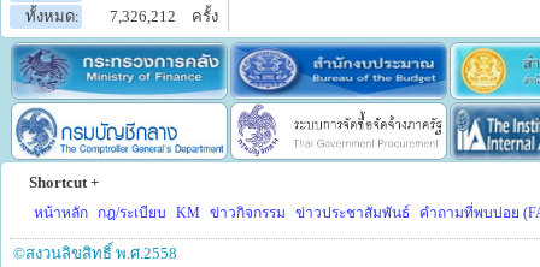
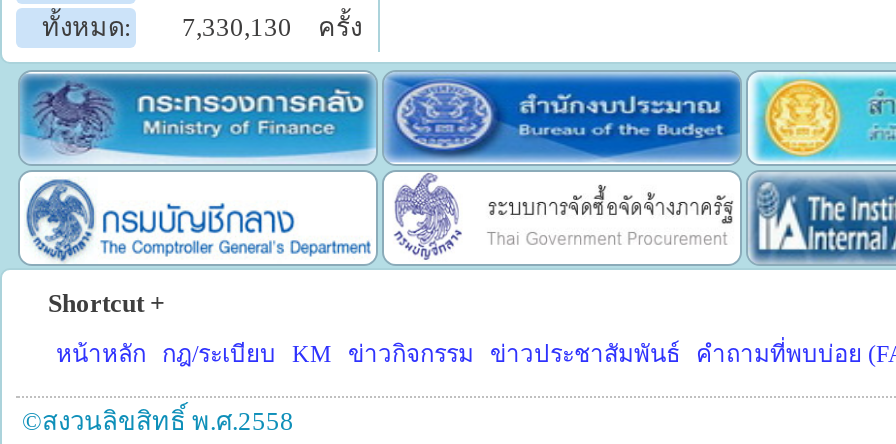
- ทั้งหมด: 7,326,212 ครั้ง
+ ทั้งหมด: 7,330,130 ครั้ง
